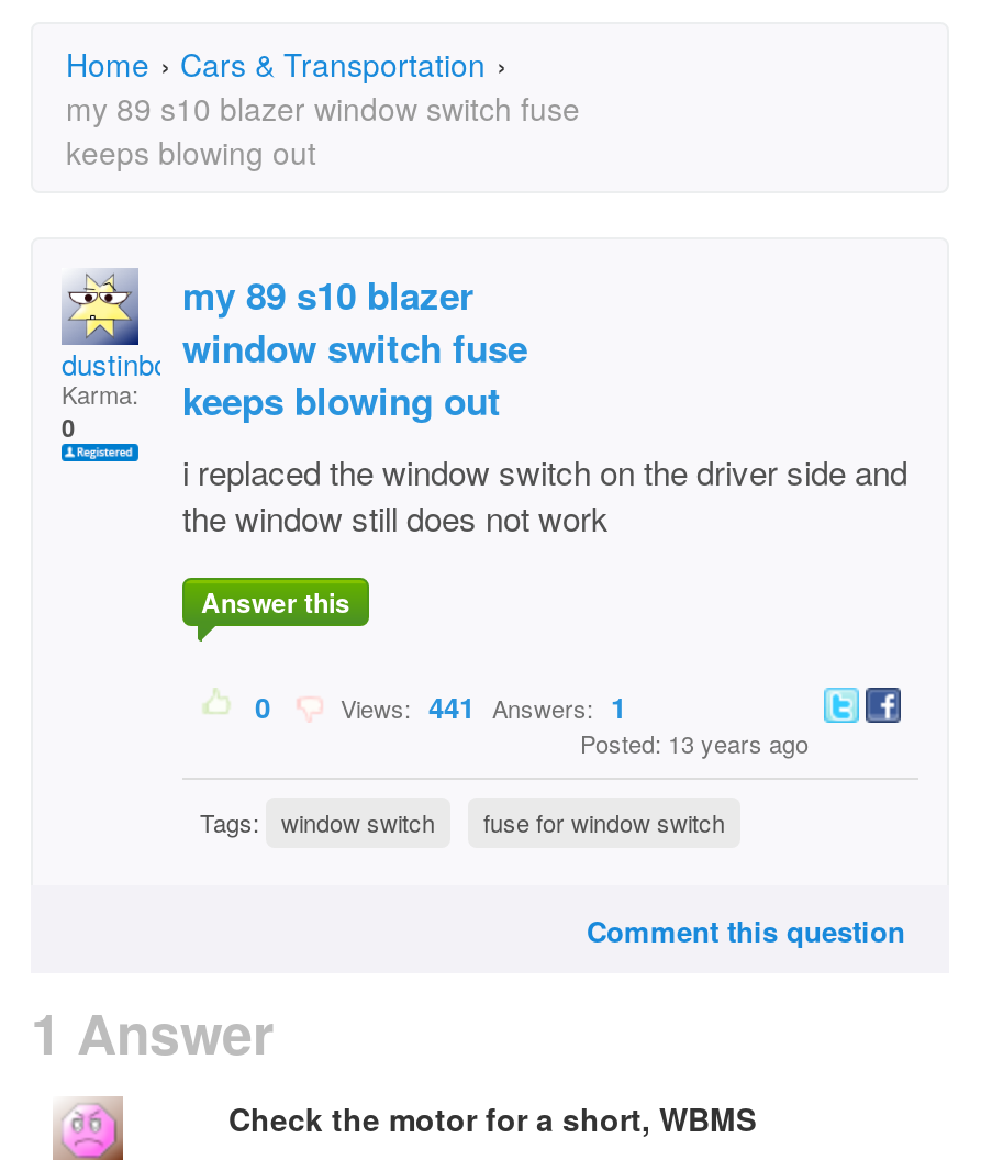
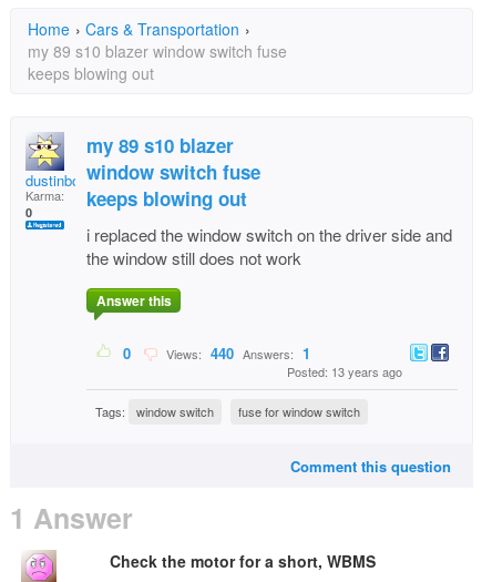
- Views: 441 Answers: 1
+ Views: 440 Answers: 1
